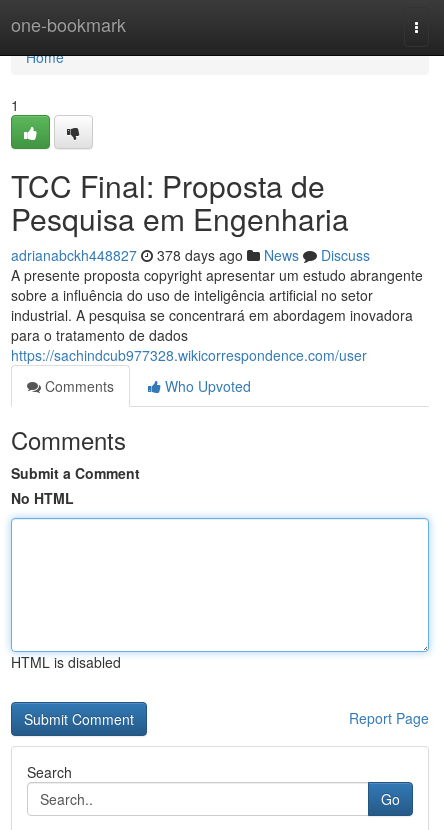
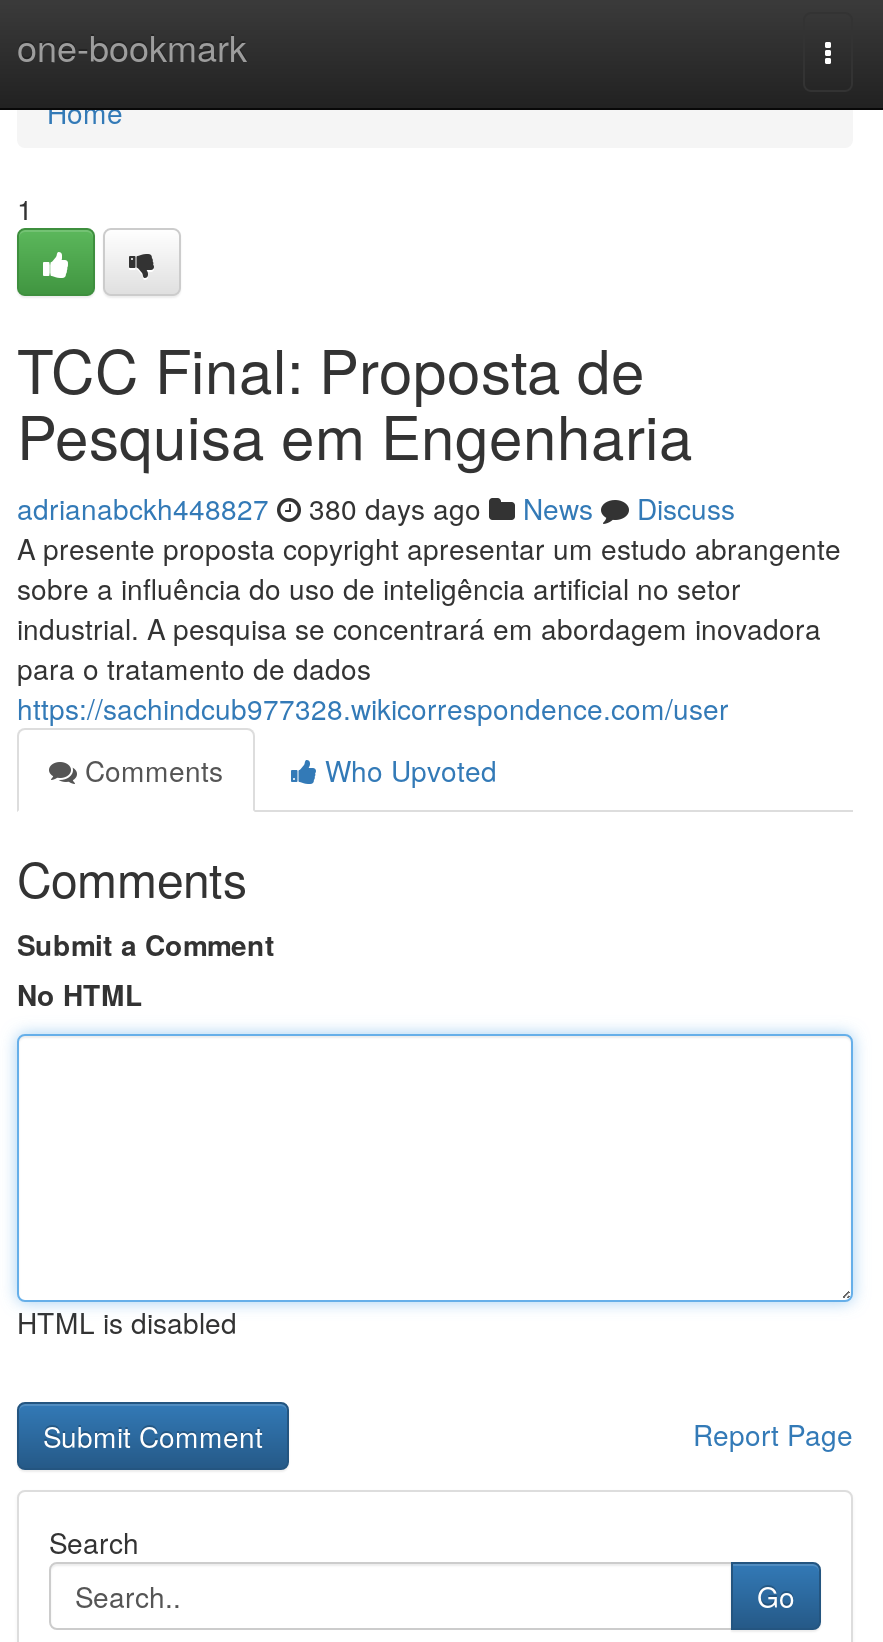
- adrianabckh448827 378 days ago News Discuss
+ adrianabckh448827 380 days ago News Discuss
